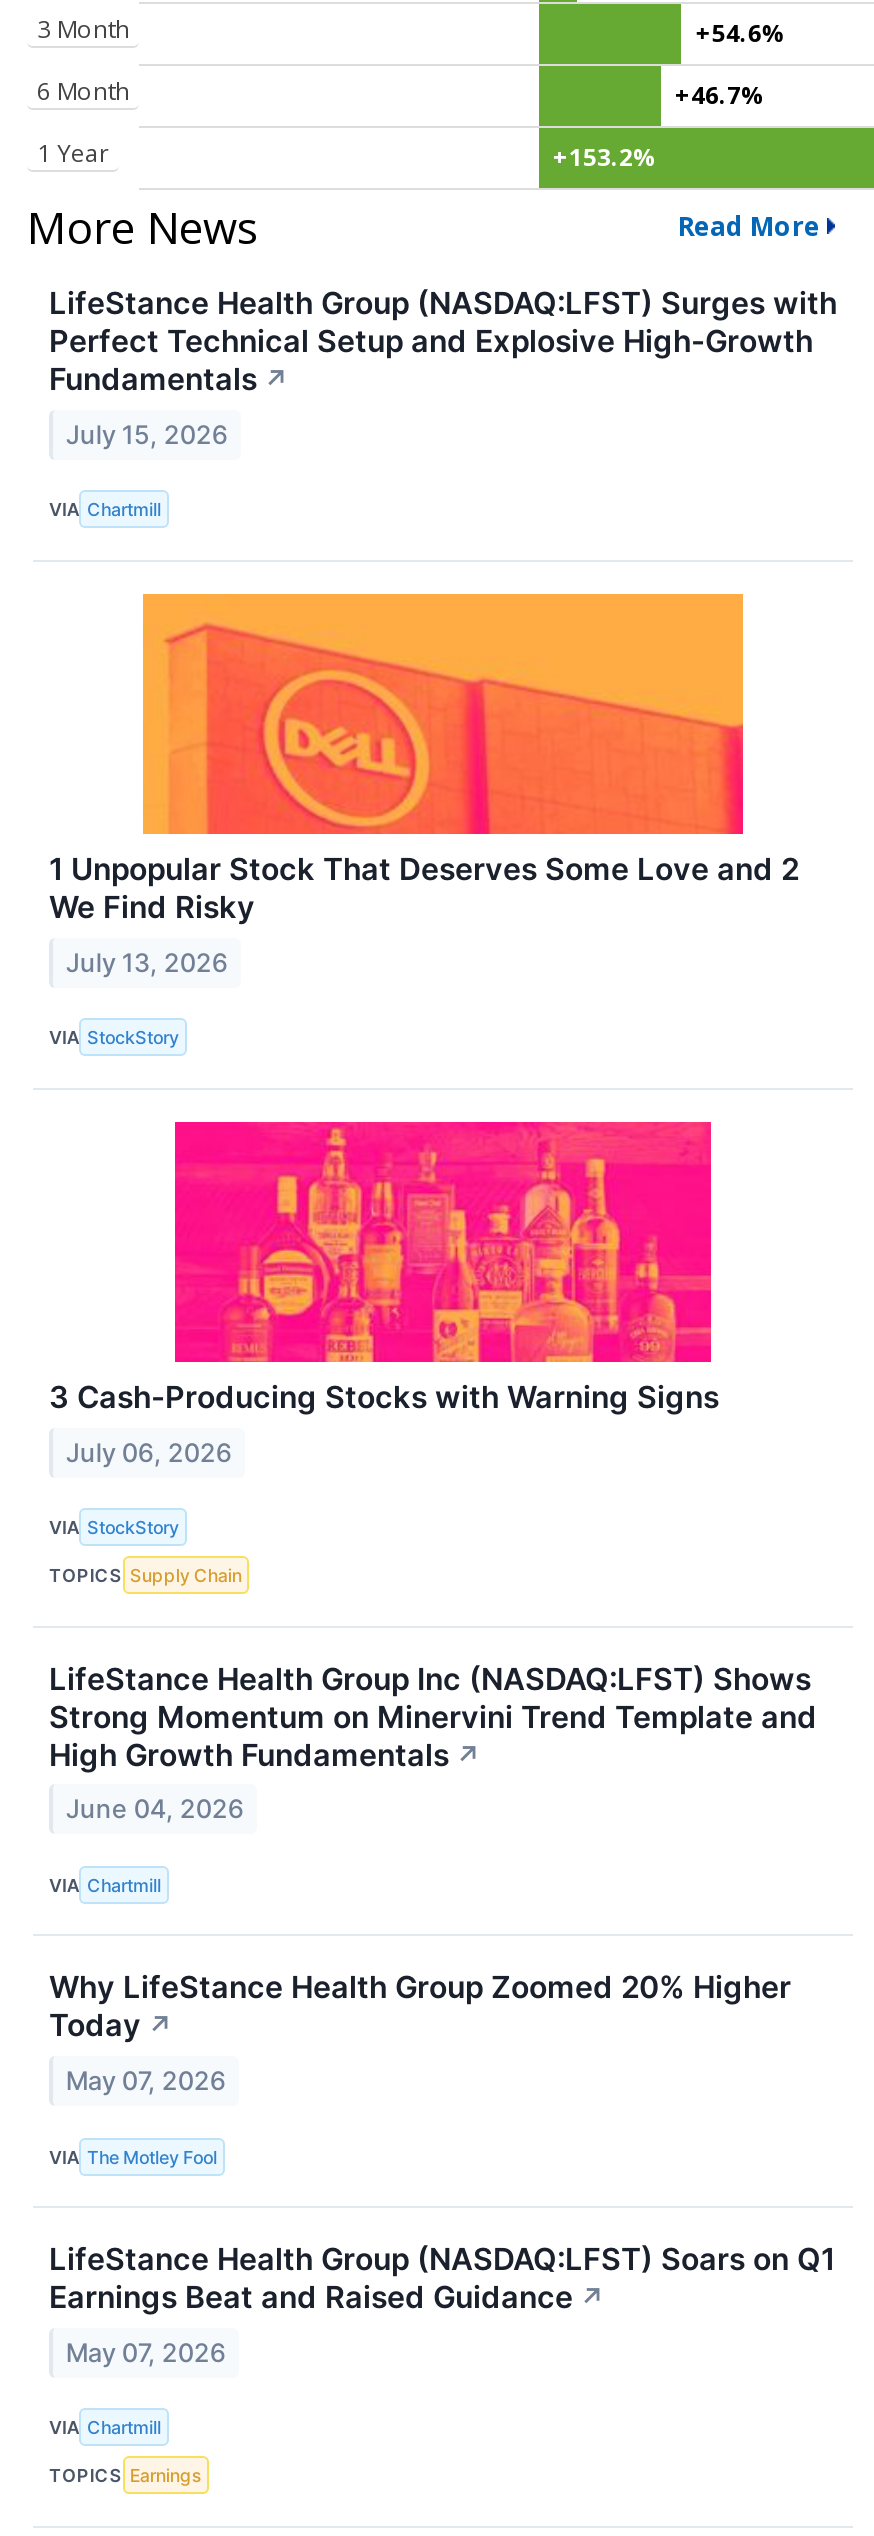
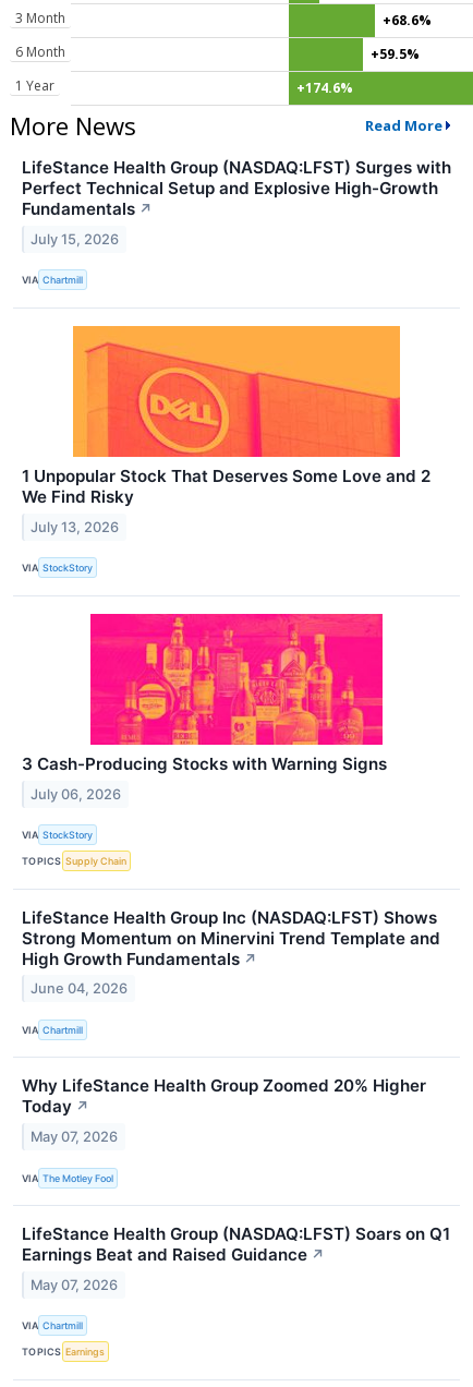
- +54.6%
+ +68.6%

- +46.7%
+ +59.5%

- +153.2%
+ +174.6%
